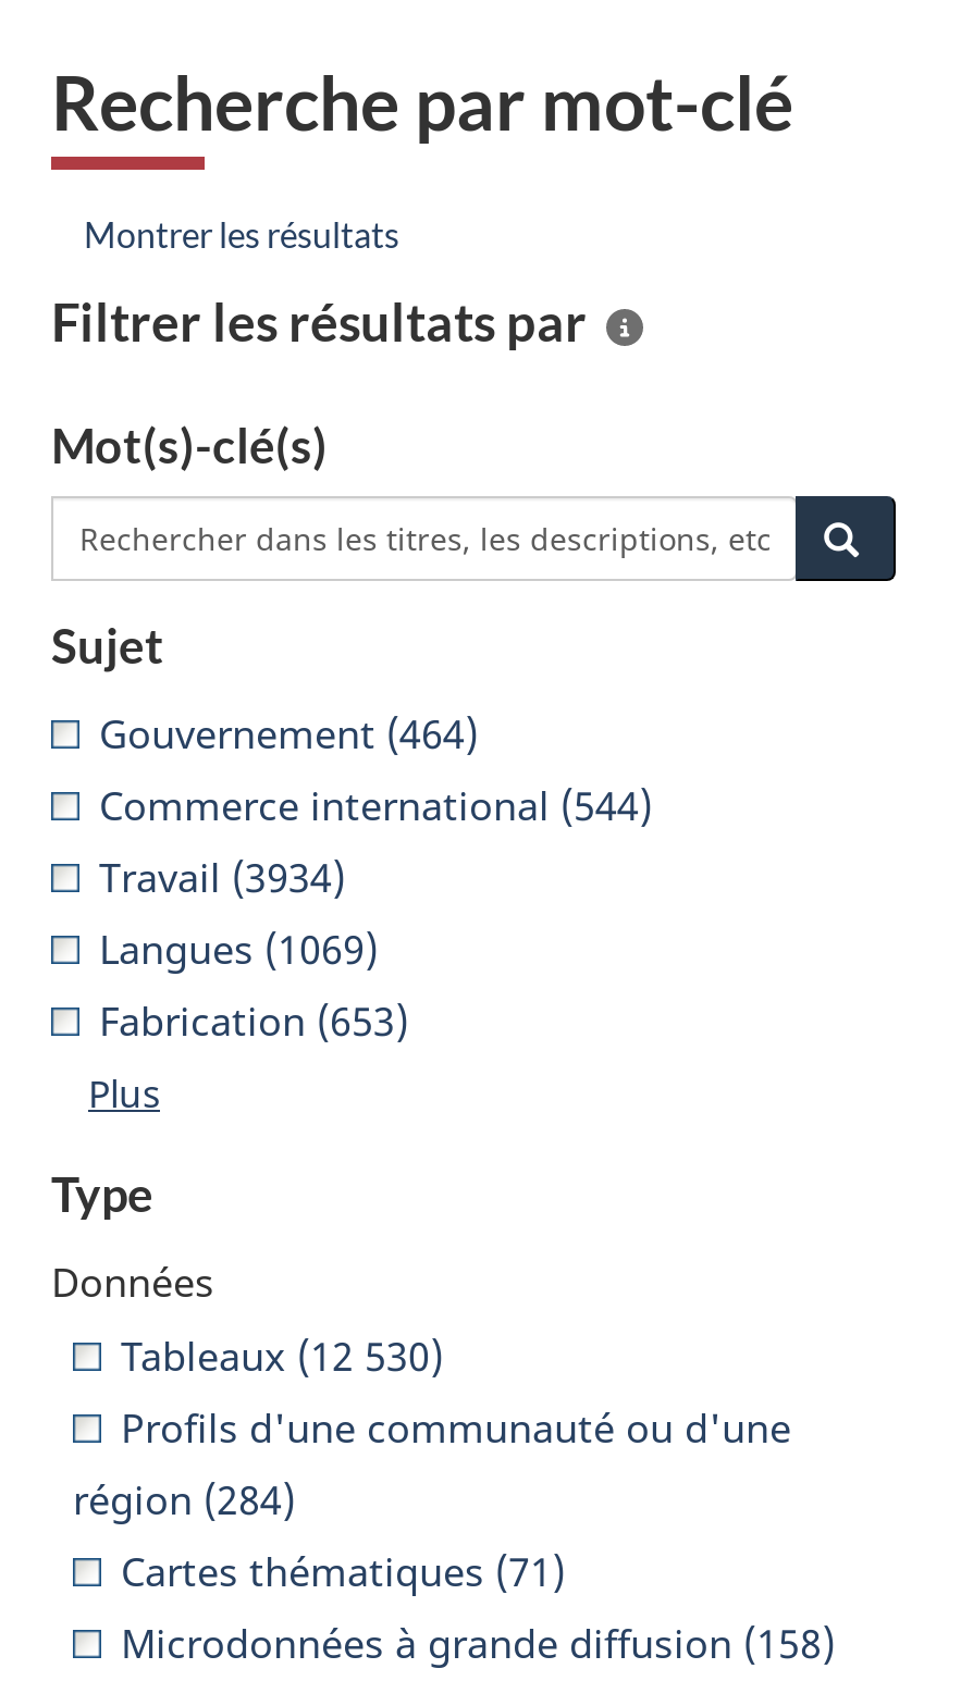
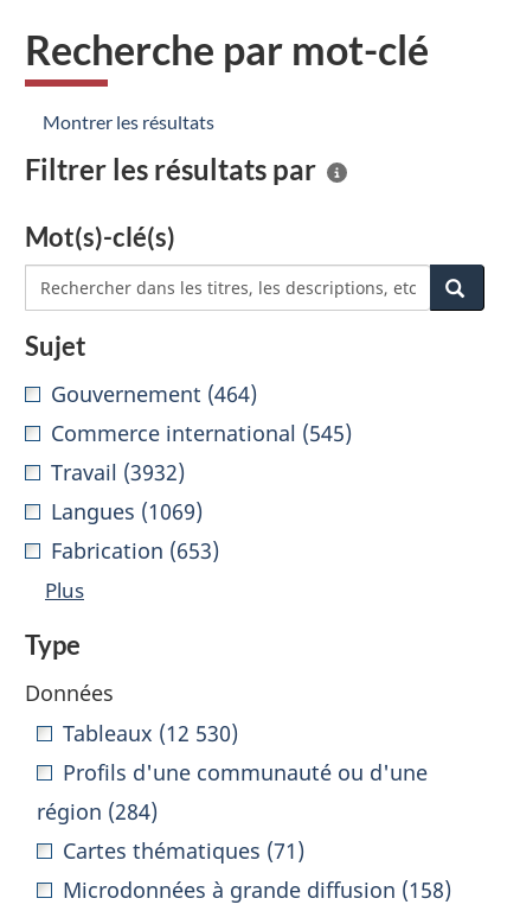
- Commerce international (544)
+ Commerce international (545)

- Travail (3934)
+ Travail (3932)
